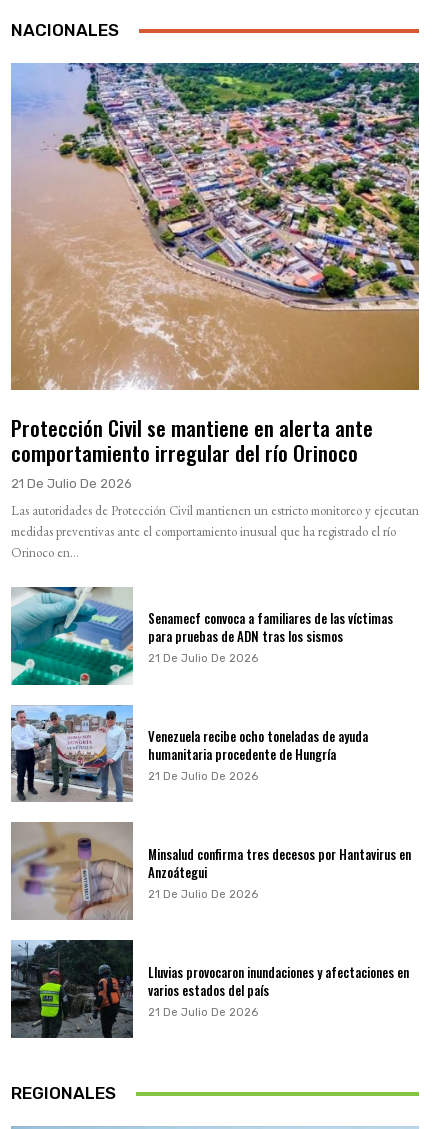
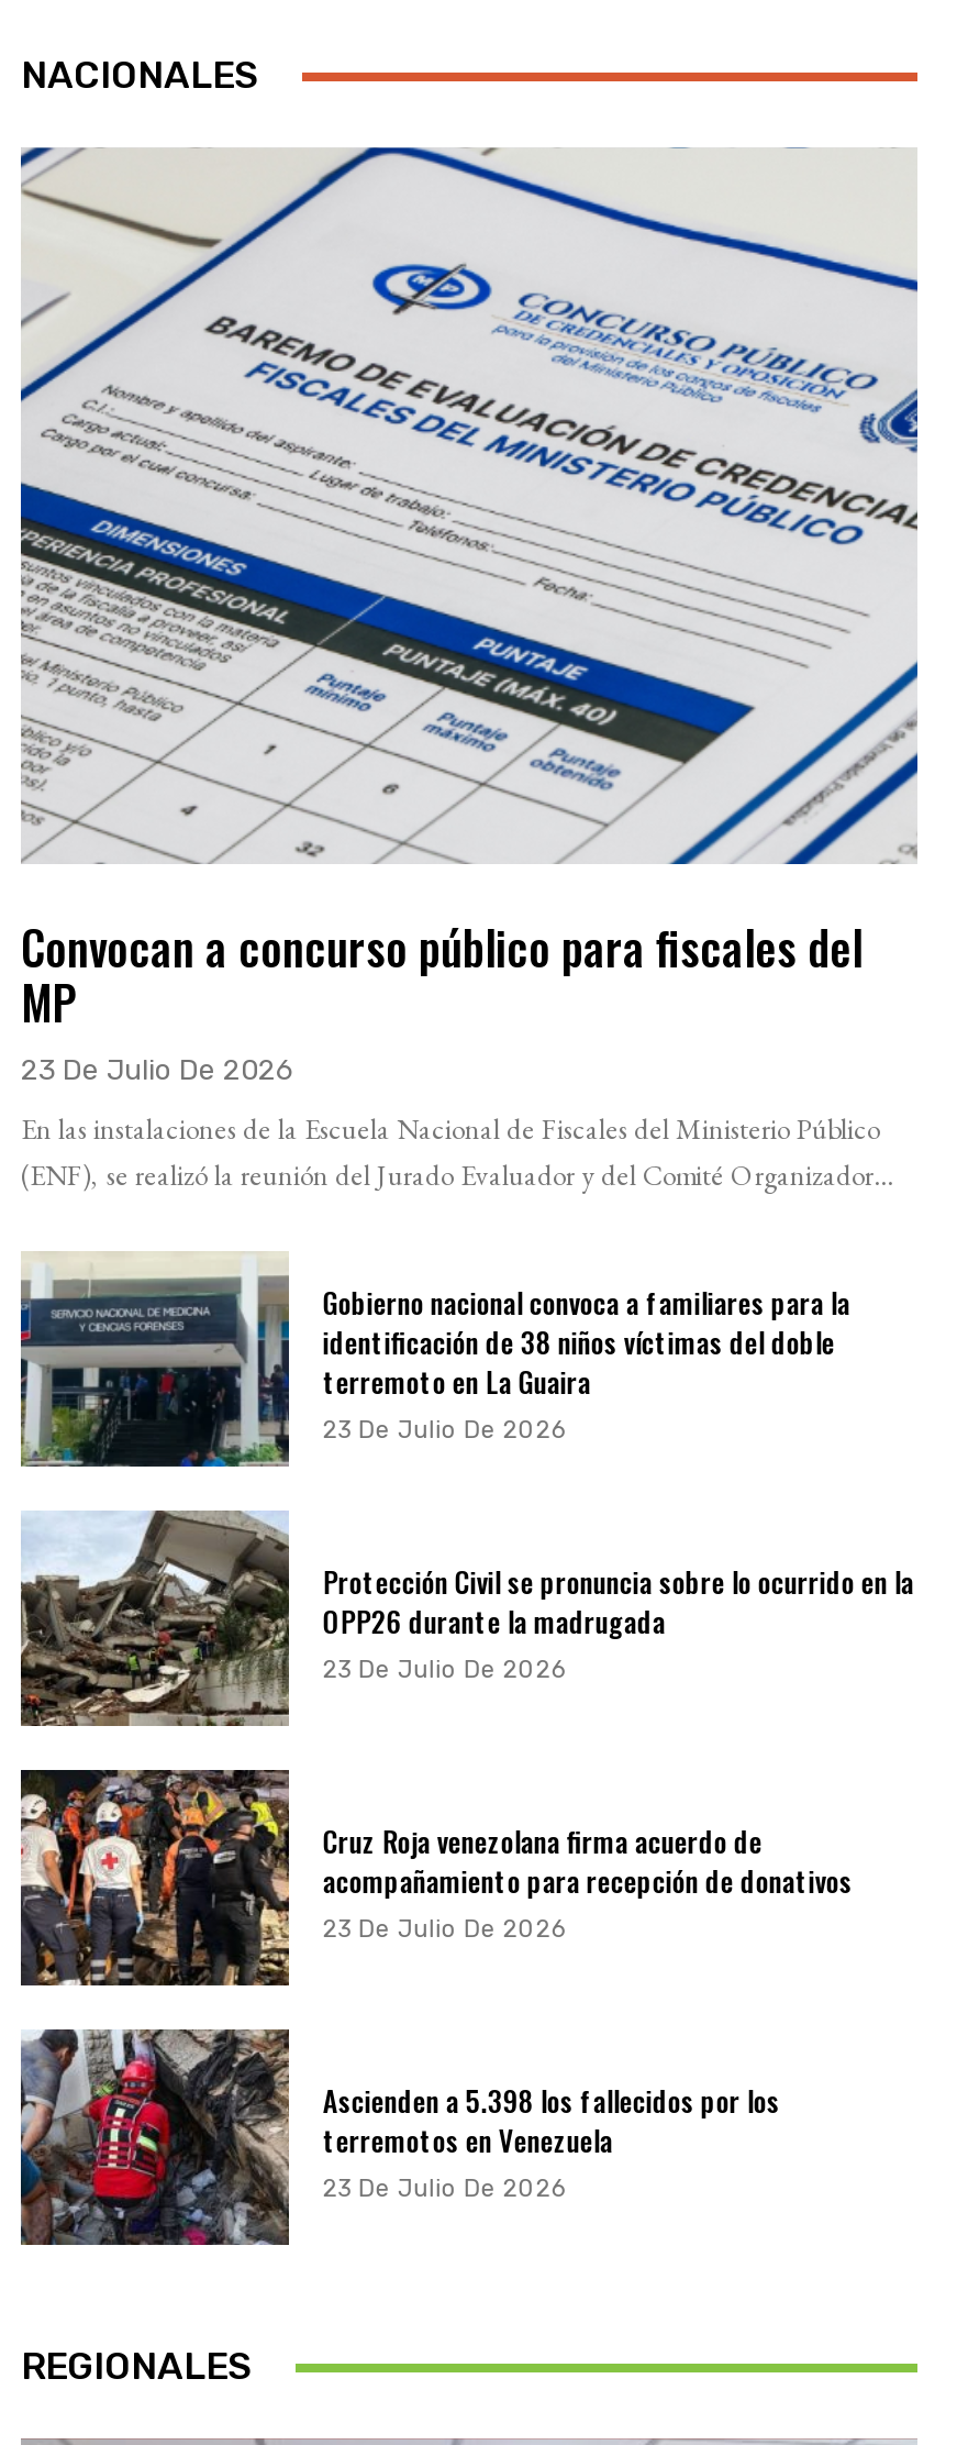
- [image]
- Protección Civil se mantiene en alerta ante
- comportamiento irregular del río Orinoco
- 21 De Julio De 2026
+ [image]
+ Convocan a concurso público para fiscales del
+ MP
+ 23 De Julio De 2026

- Las autoridades de Protección Civil mantienen un estricto monitoreo y ejecutan
- medidas preventivas ante el comportamiento inusual que ha registrado el río
- Orinoco en...
+ En las instalaciones de la Escuela Nacional de Fiscales del Ministerio Público
+ (ENF), se realizó la reunión del Jurado Evaluador y del Comité Organizador...

- [image]
- Senamecf convoca a familiares de las víctimas
- para pruebas de ADN tras los sismos
- 21 De Julio De 2026
+ [image]
+ Gobierno nacional convoca a familiares para la
+ identificación de 38 niños víctimas del doble
+ terremoto en La Guaira
+ 23 De Julio De 2026

- [image]
- Venezuela recibe ocho toneladas de ayuda
- humanitaria procedente de Hungría
- 21 De Julio De 2026
+ [image]
+ Protección Civil se pronuncia sobre lo ocurrido en la
+ OPP26 durante la madrugada
+ 23 De Julio De 2026

- [image]
- Minsalud confirma tres decesos por Hantavirus en
- Anzoátegui
- 21 De Julio De 2026
+ [image]
+ Cruz Roja venezolana firma acuerdo de
+ acompañamiento para recepción de donativos
+ 23 De Julio De 2026

- [image]
- Lluvias provocaron inundaciones y afectaciones en
- varios estados del país
- 21 De Julio De 2026
+ [image]
+ Ascienden a 5.398 los fallecidos por los
+ terremotos en Venezuela
+ 23 De Julio De 2026
